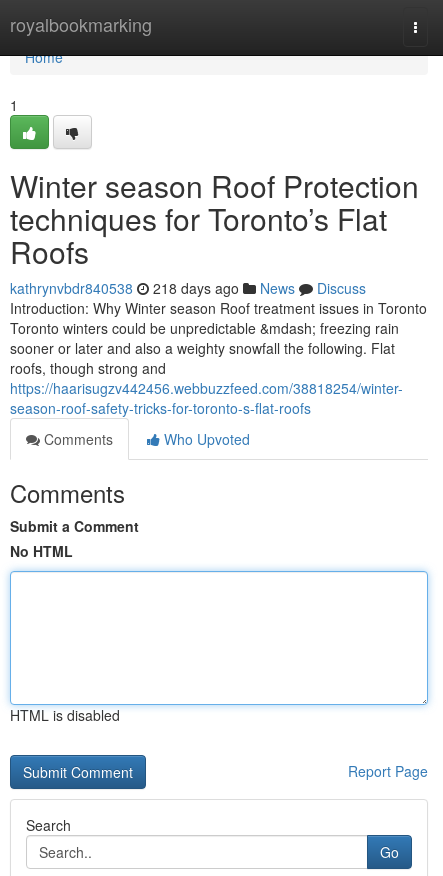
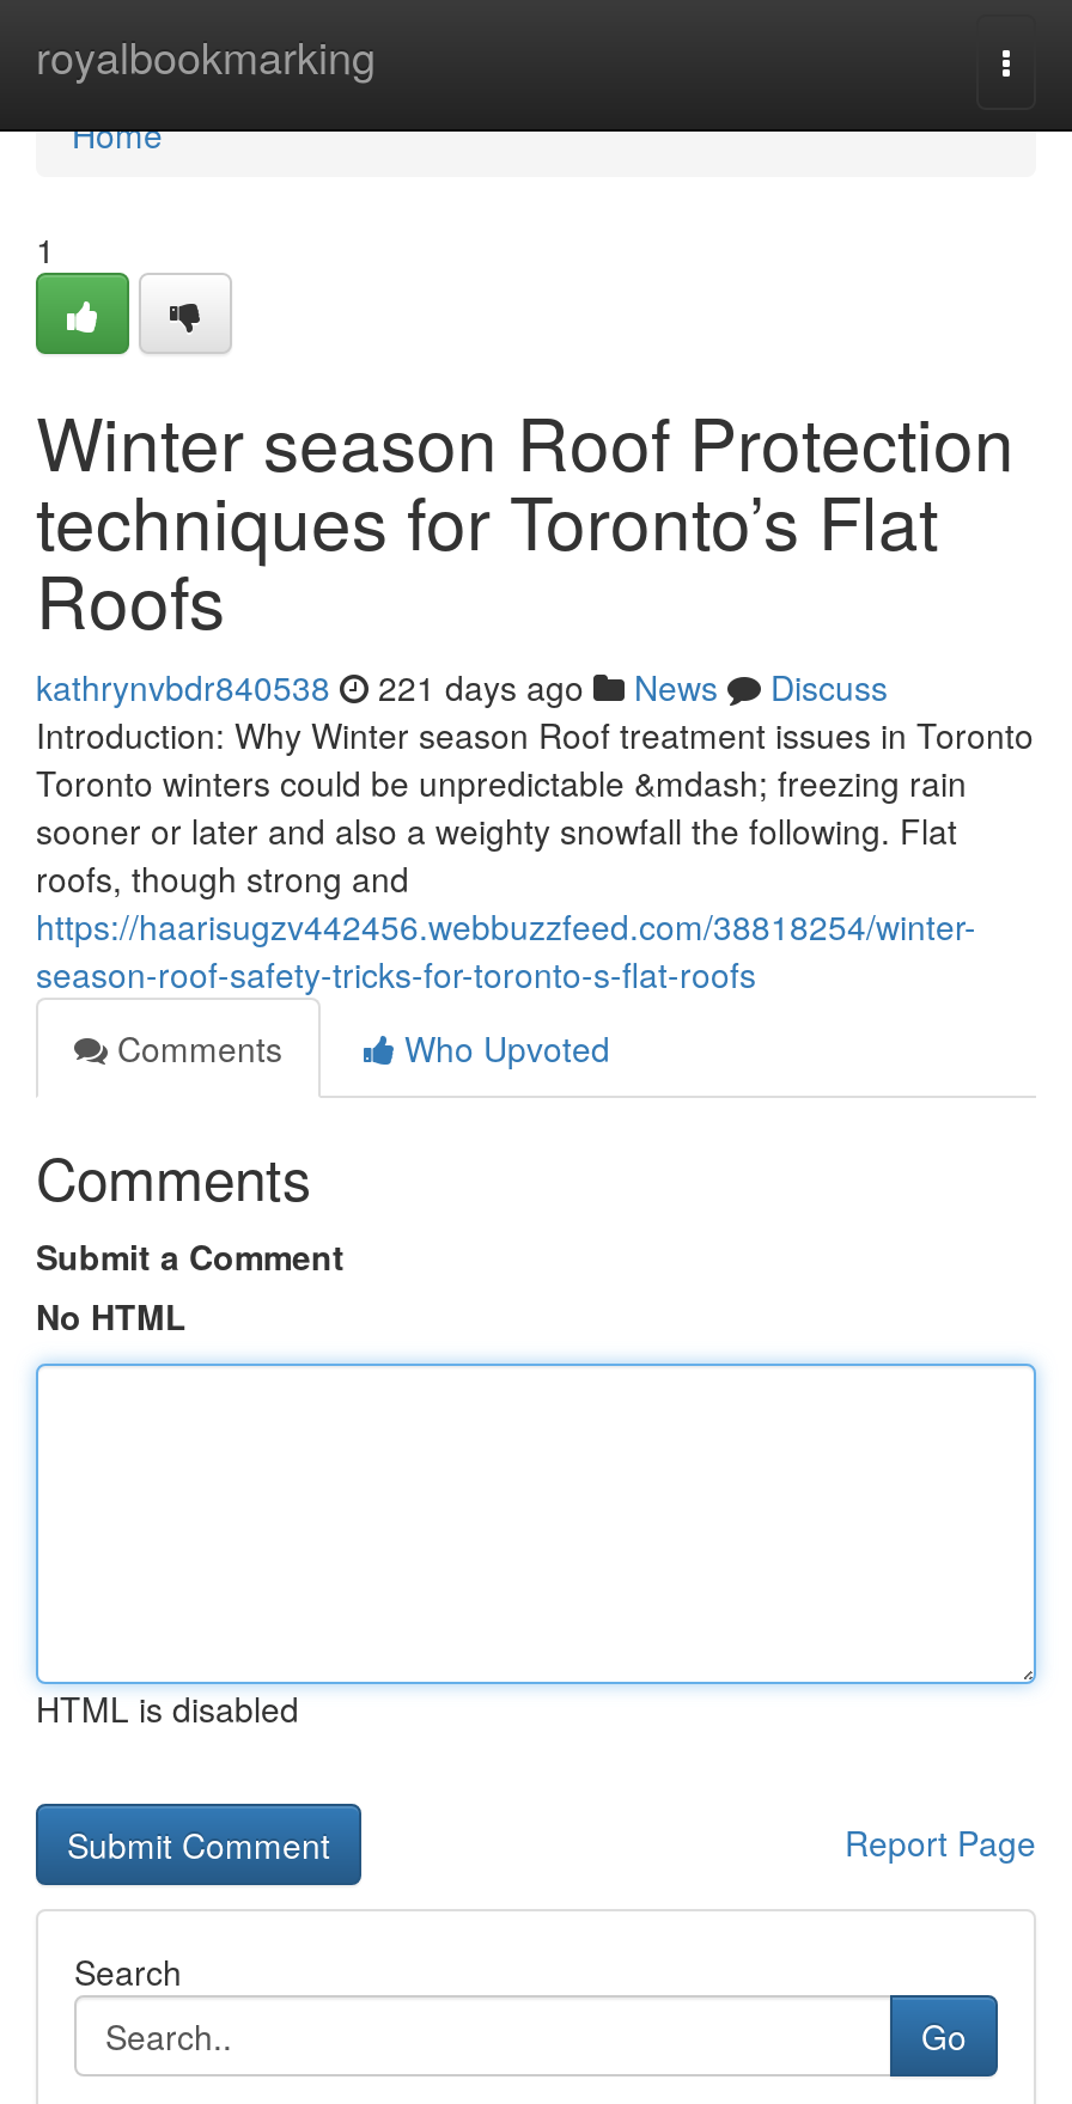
- kathrynvbdr840538 218 days ago News Discuss
+ kathrynvbdr840538 221 days ago News Discuss
